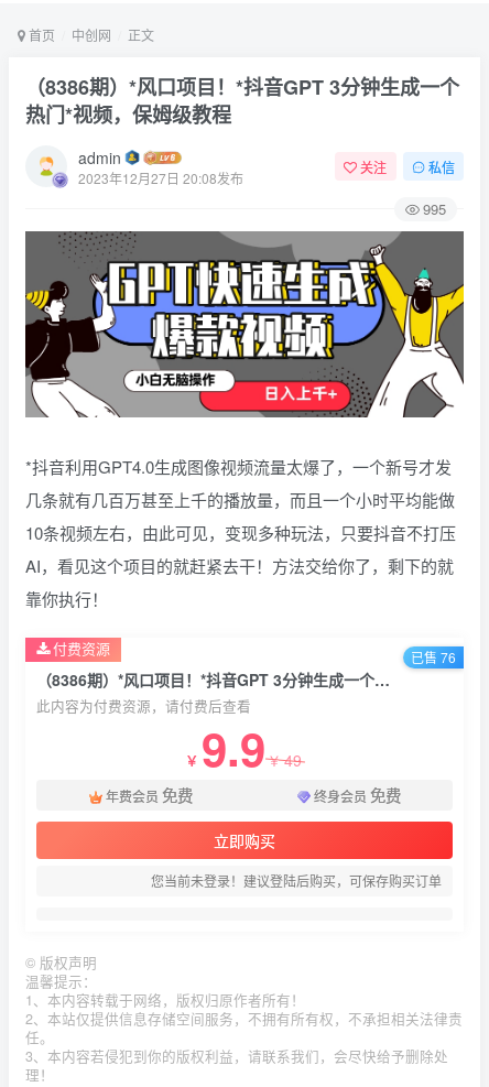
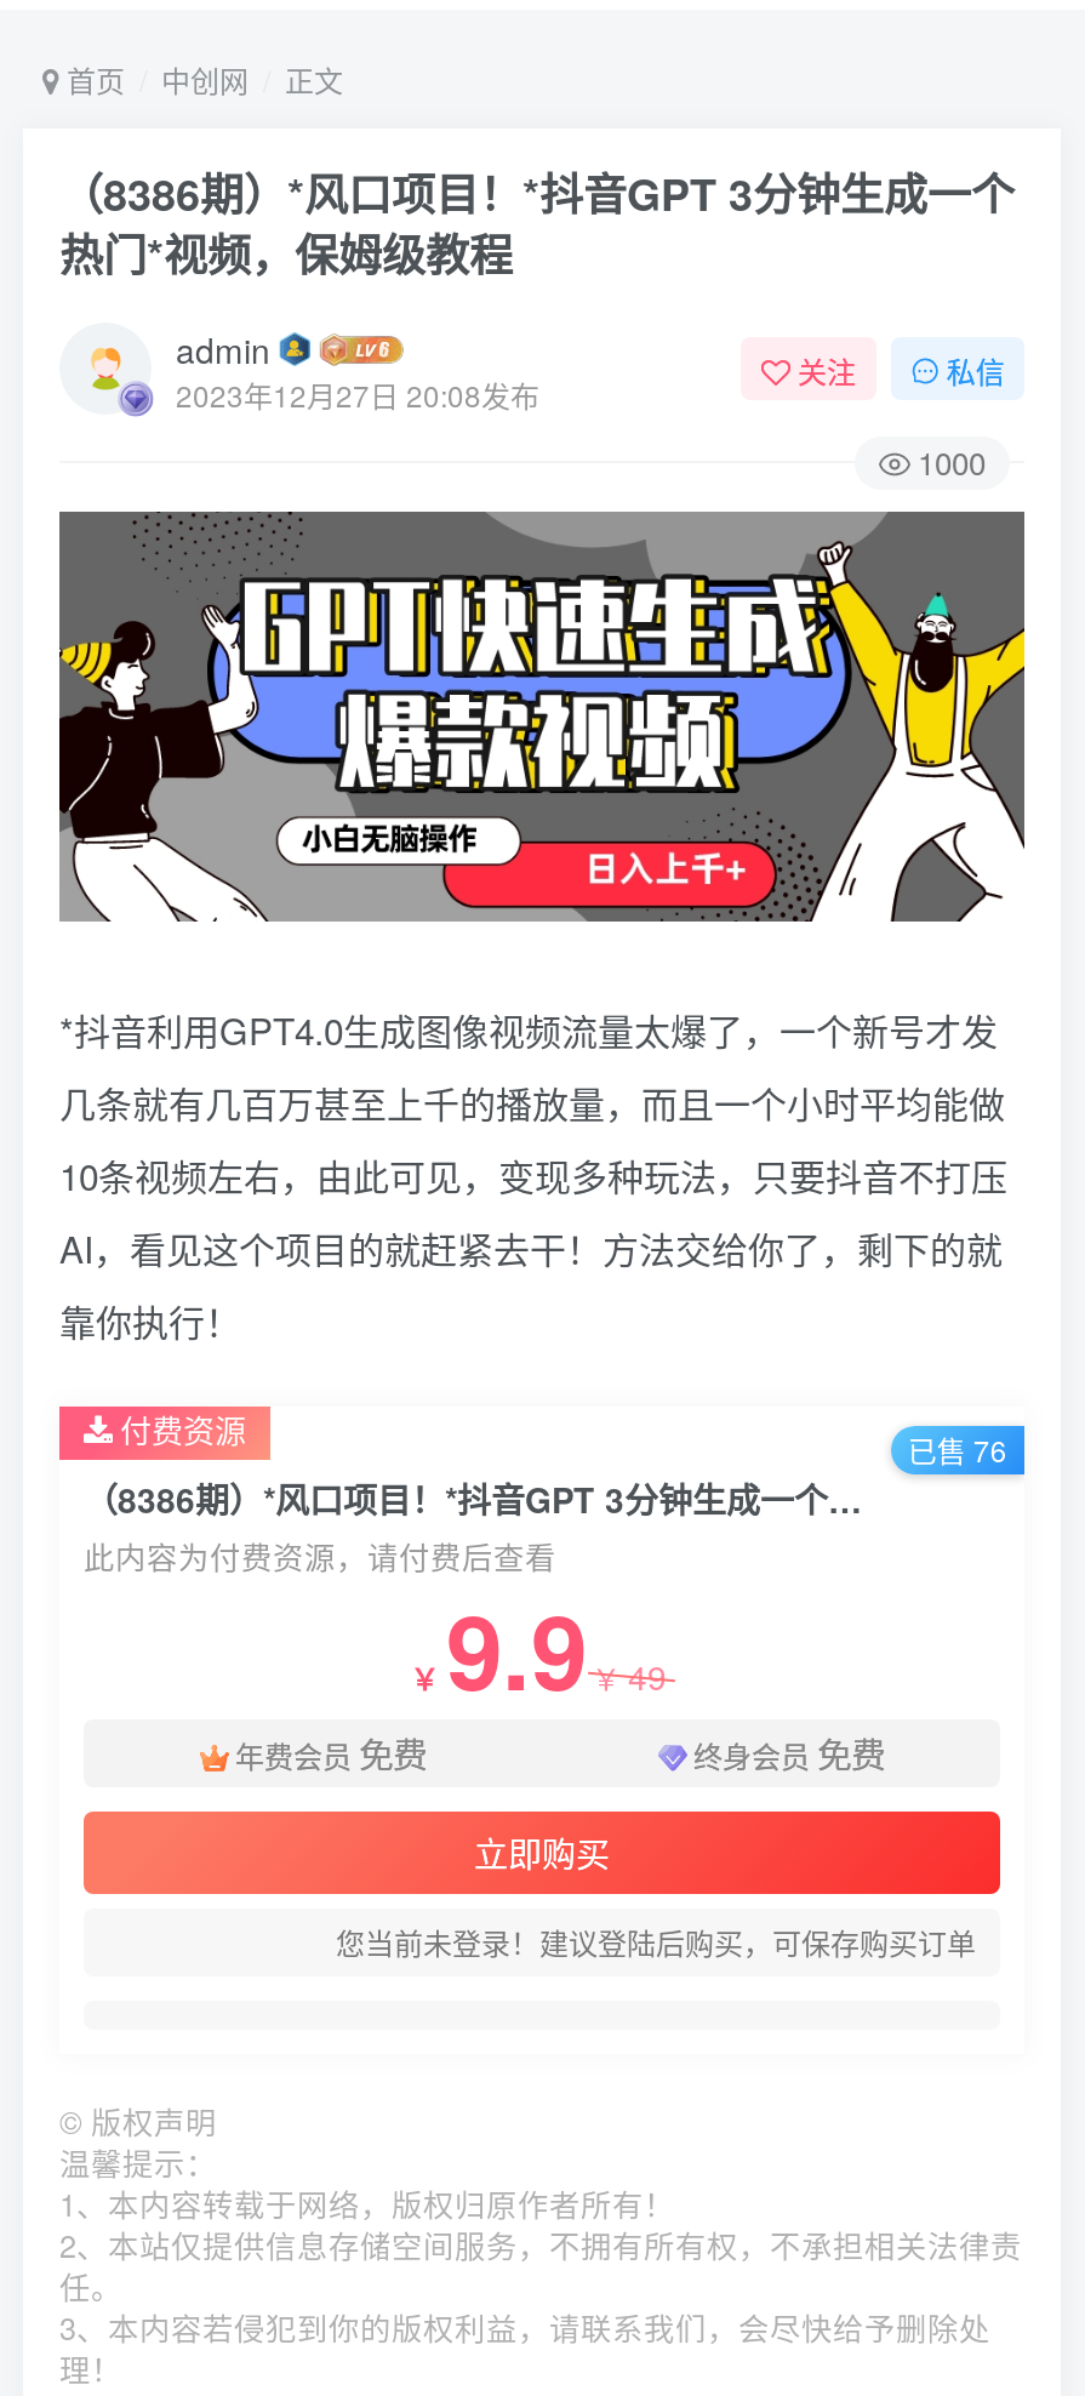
- 995
+ 1000
